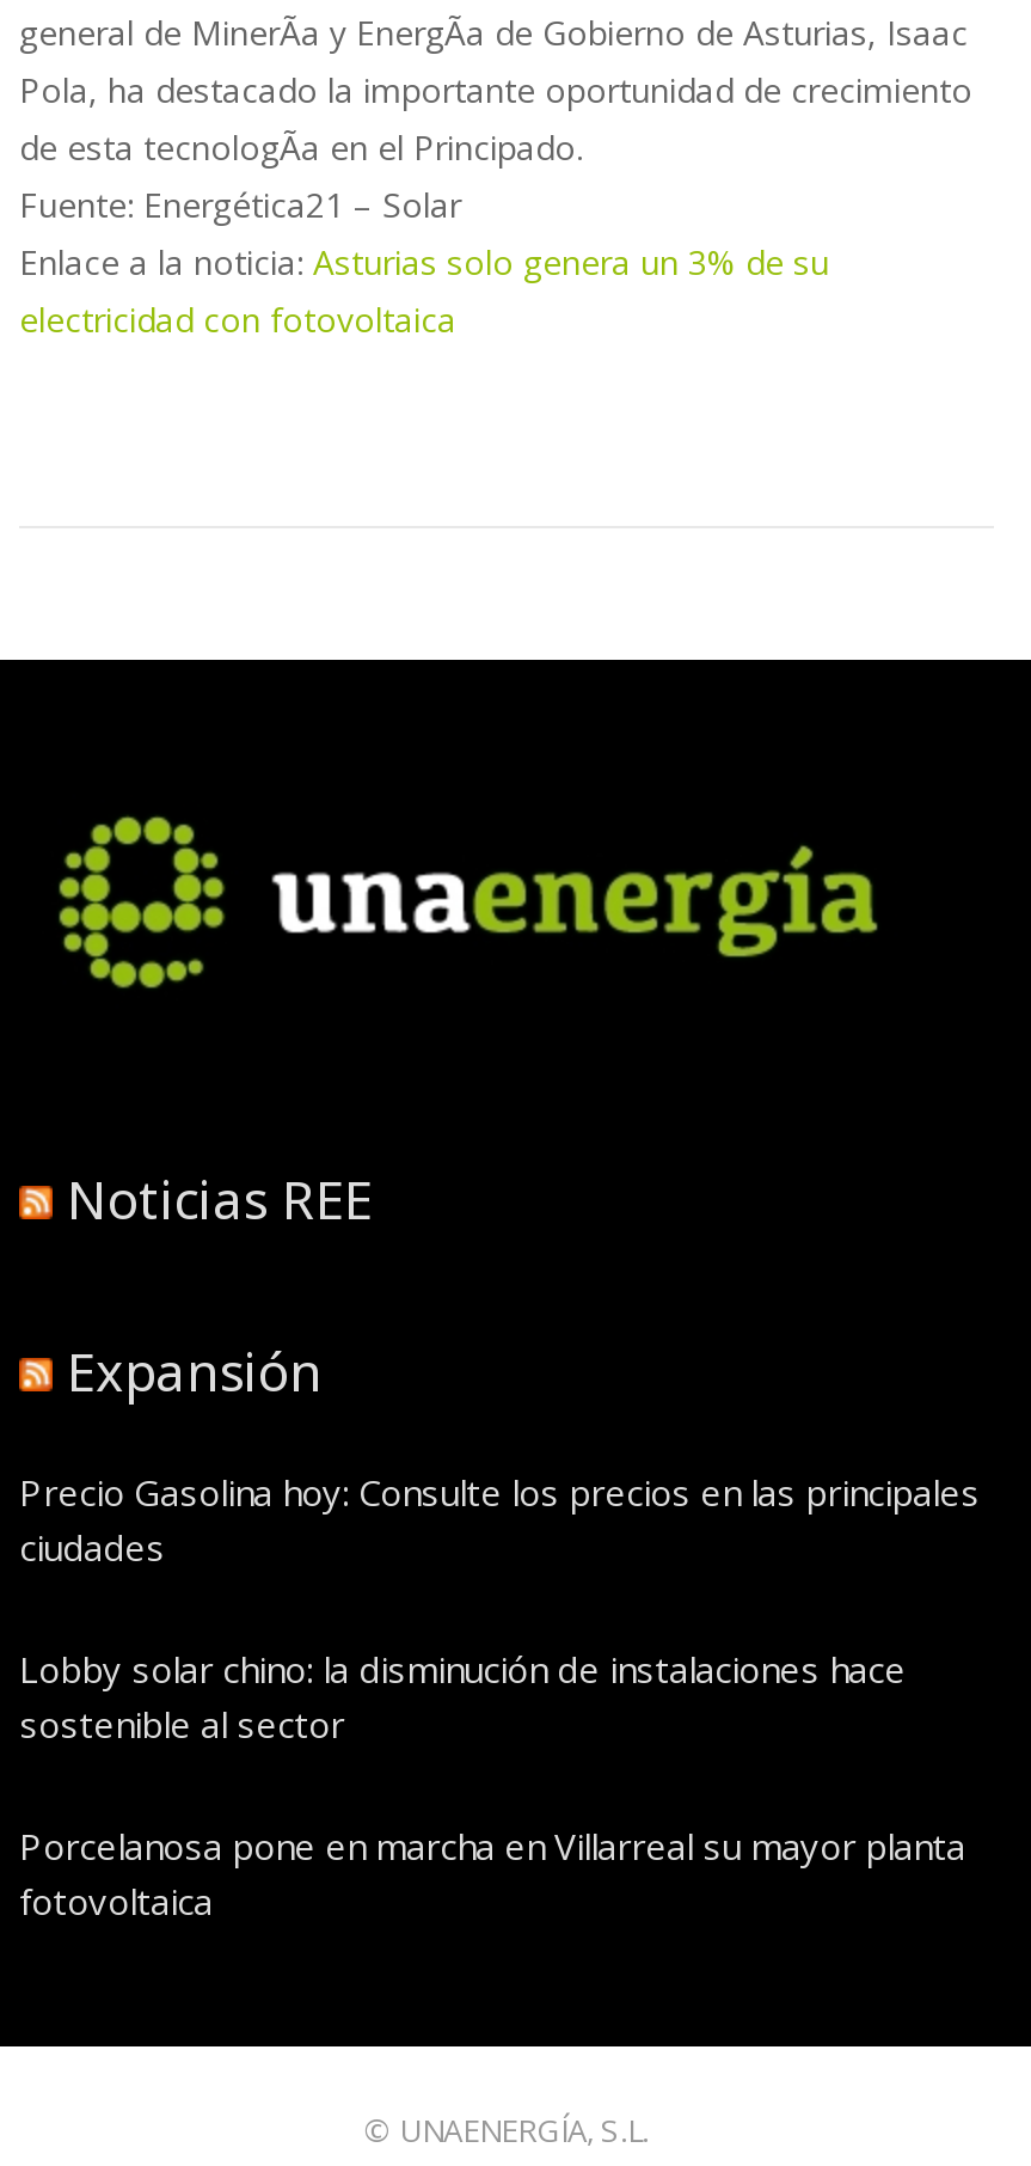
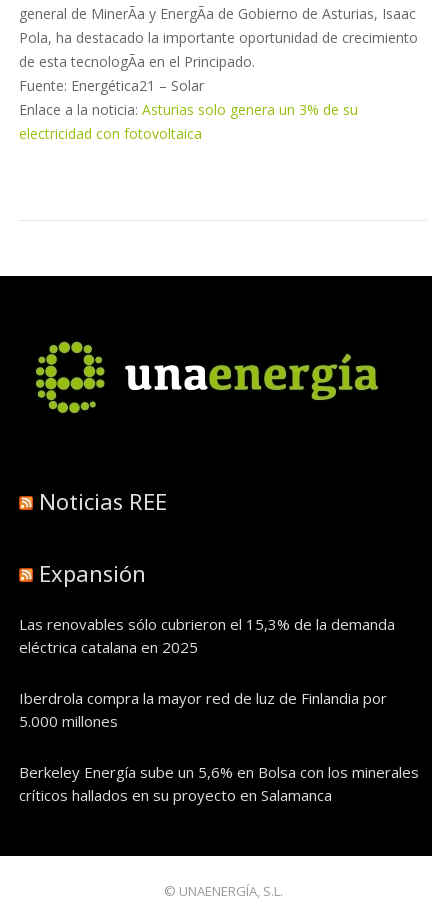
- Precio Gasolina hoy: Consulte los precios en las principales
- ciudades
+ Las renovables sólo cubrieron el 15,3% de la demanda
+ eléctrica catalana en 2025

- Lobby solar chino: la disminución de instalaciones hace
- sostenible al sector
+ Iberdrola compra la mayor red de luz de Finlandia por
+ 5.000 millones

- Porcelanosa pone en marcha en Villarreal su mayor planta
- fotovoltaica
+ Berkeley Energía sube un 5,6% en Bolsa con los minerales
+ críticos hallados en su proyecto en Salamanca
